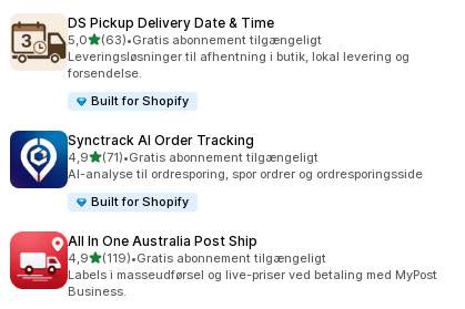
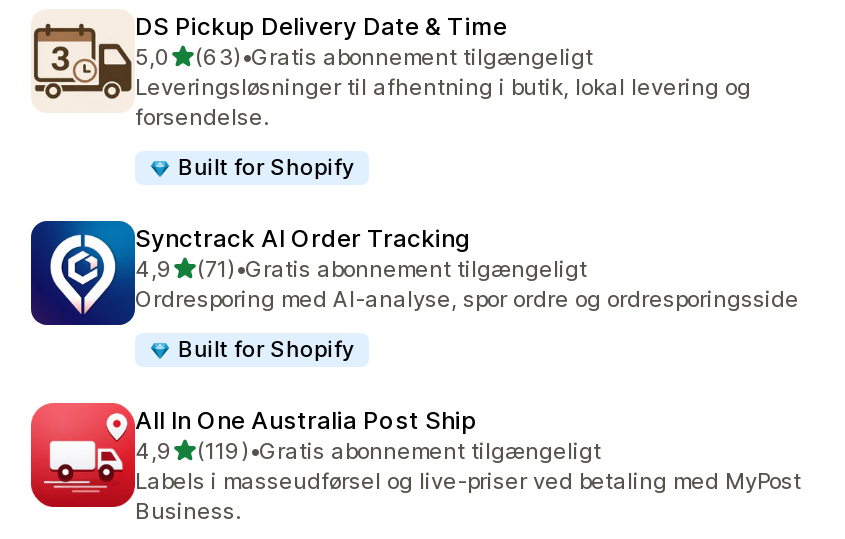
- AI-analyse til ordresporing, spor ordrer og ordresporingsside
+ Ordresporing med AI-analyse, spor ordre og ordresporingsside
